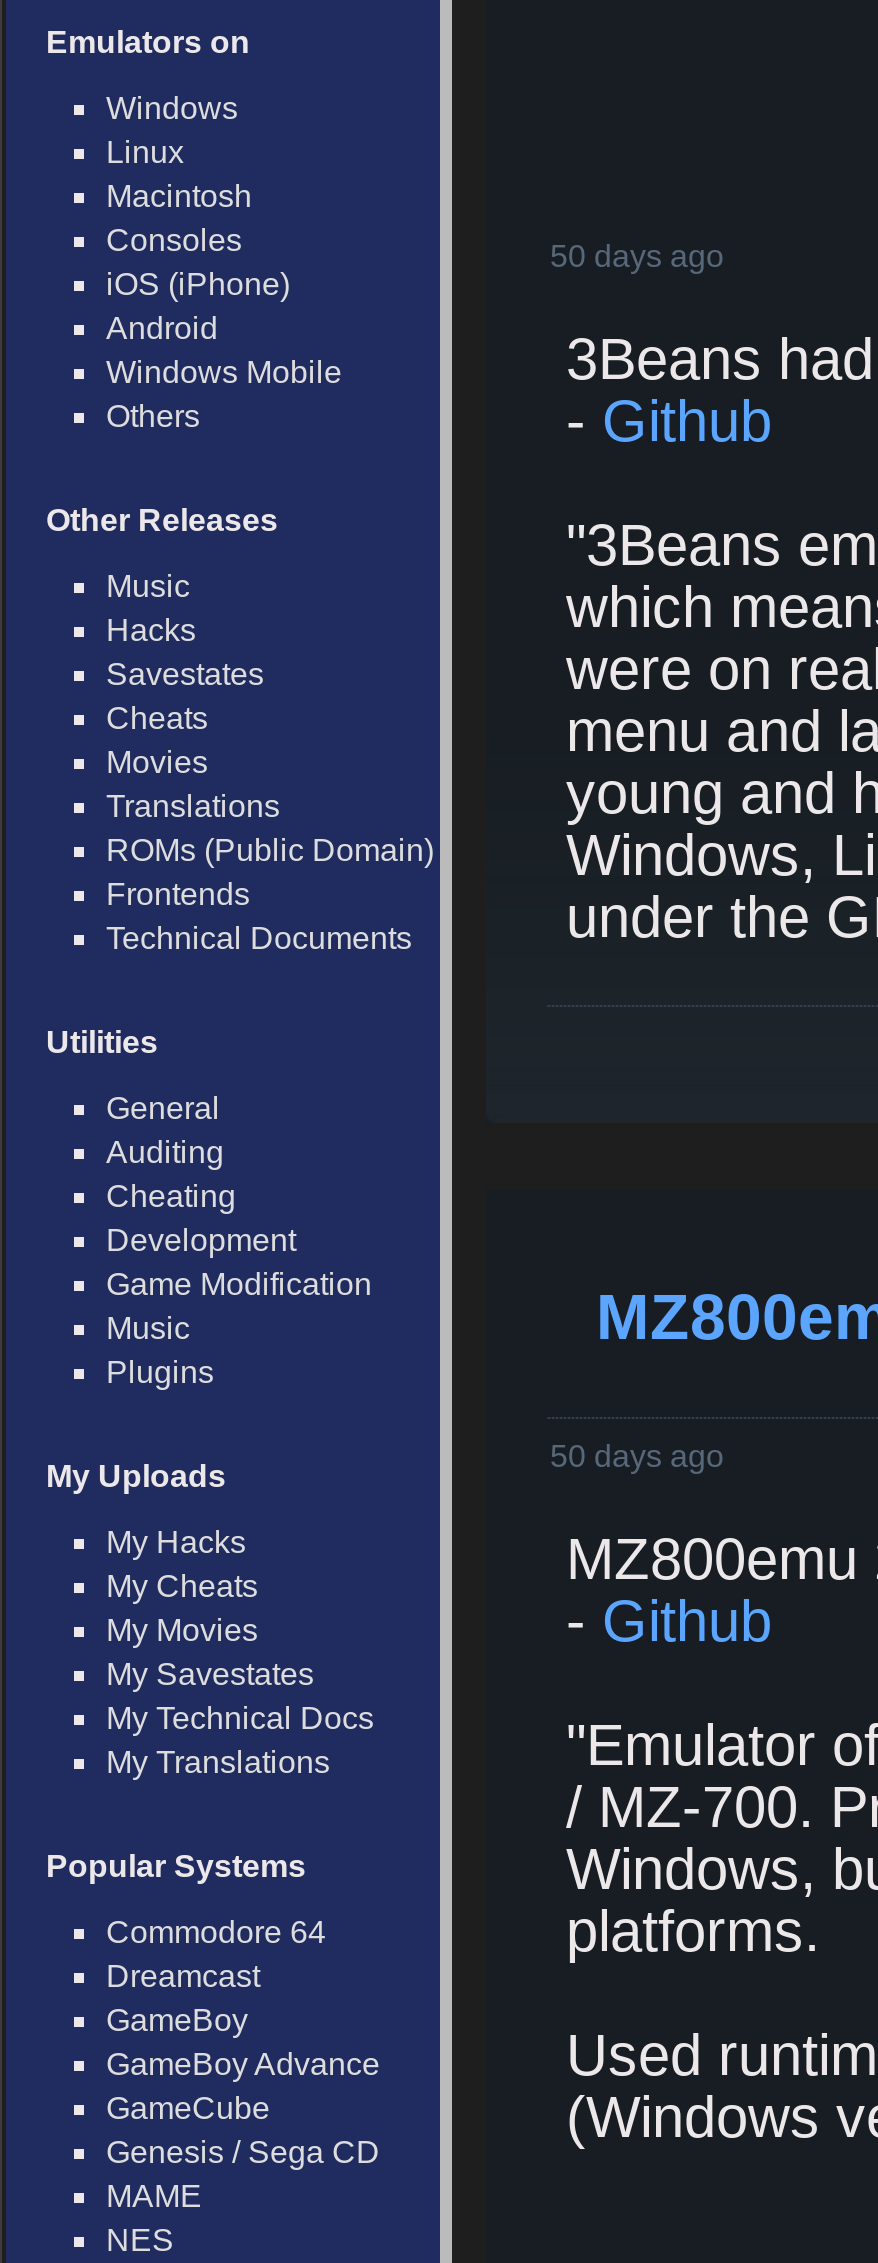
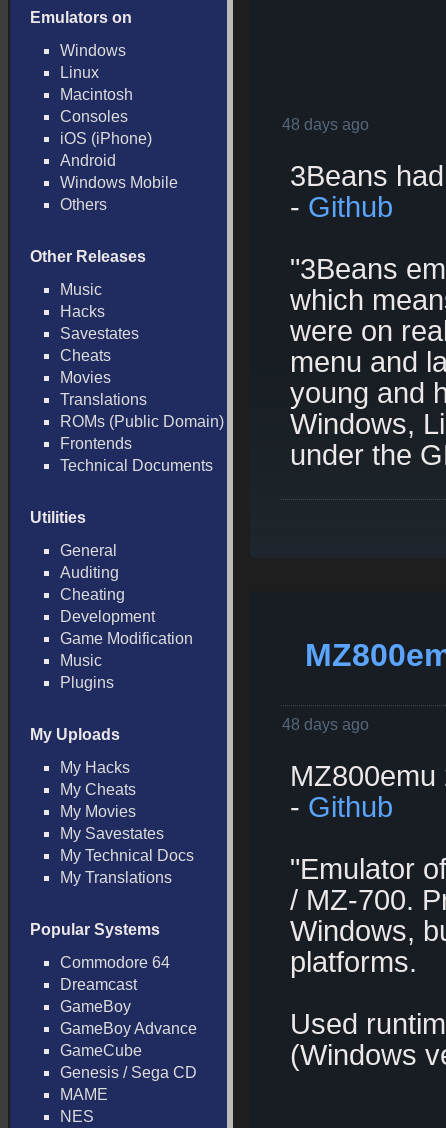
- 50 days ago
+ 48 days ago

- 50 days ago
+ 48 days ago
